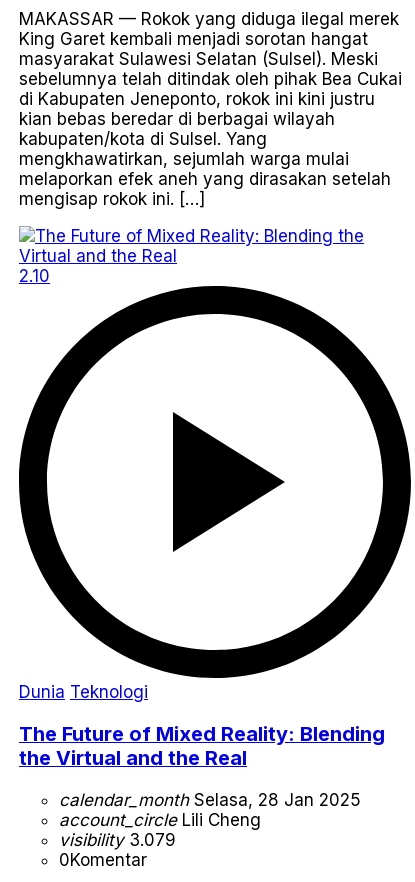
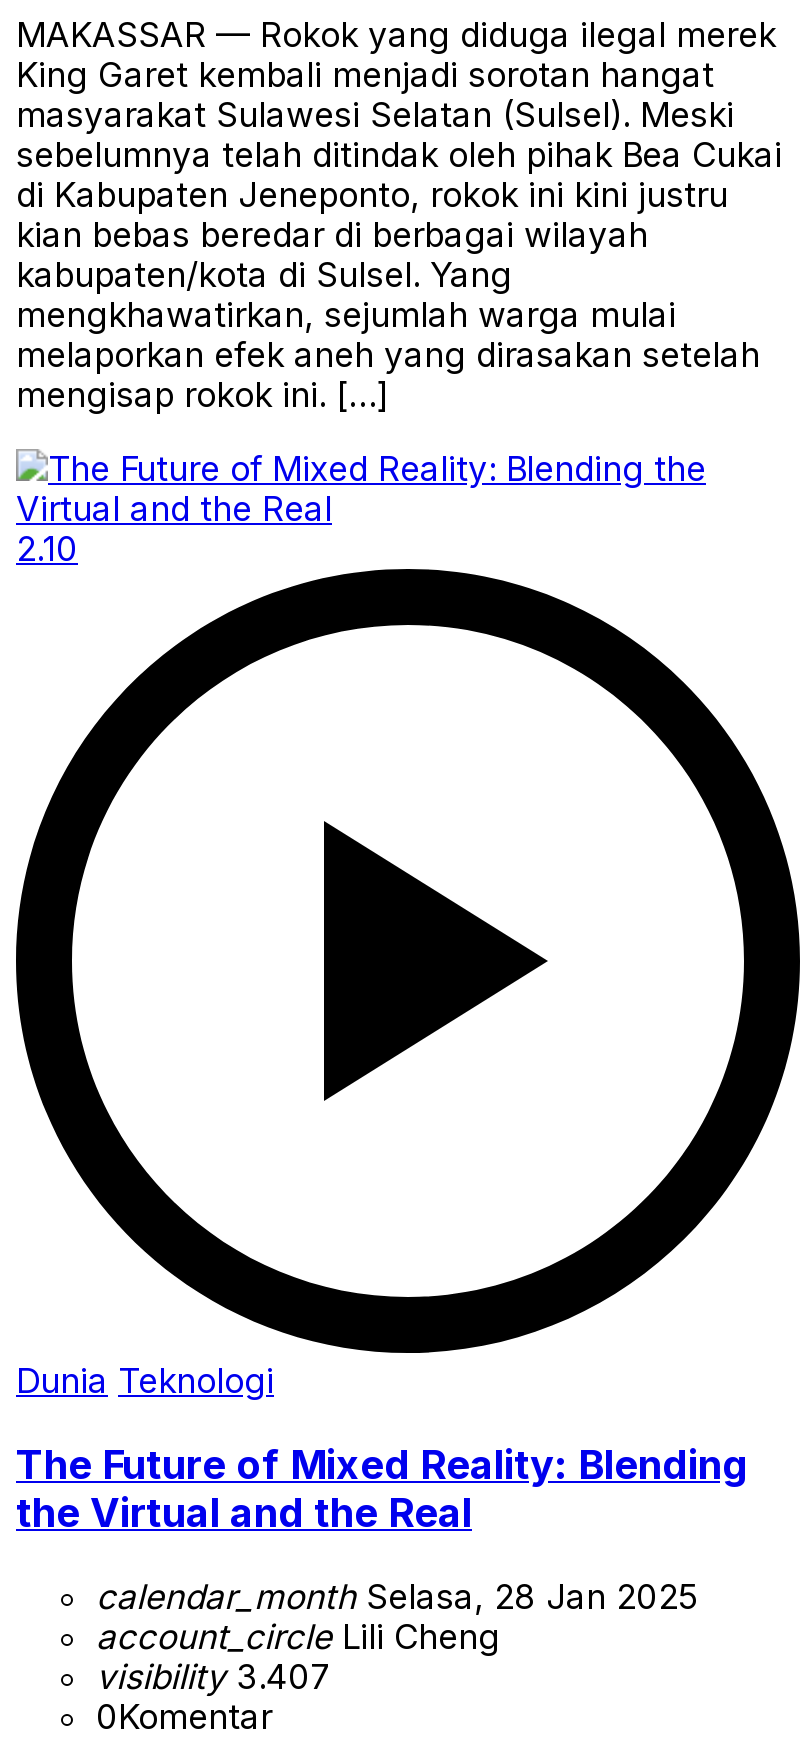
- visibility 3.079
+ visibility 3.407
